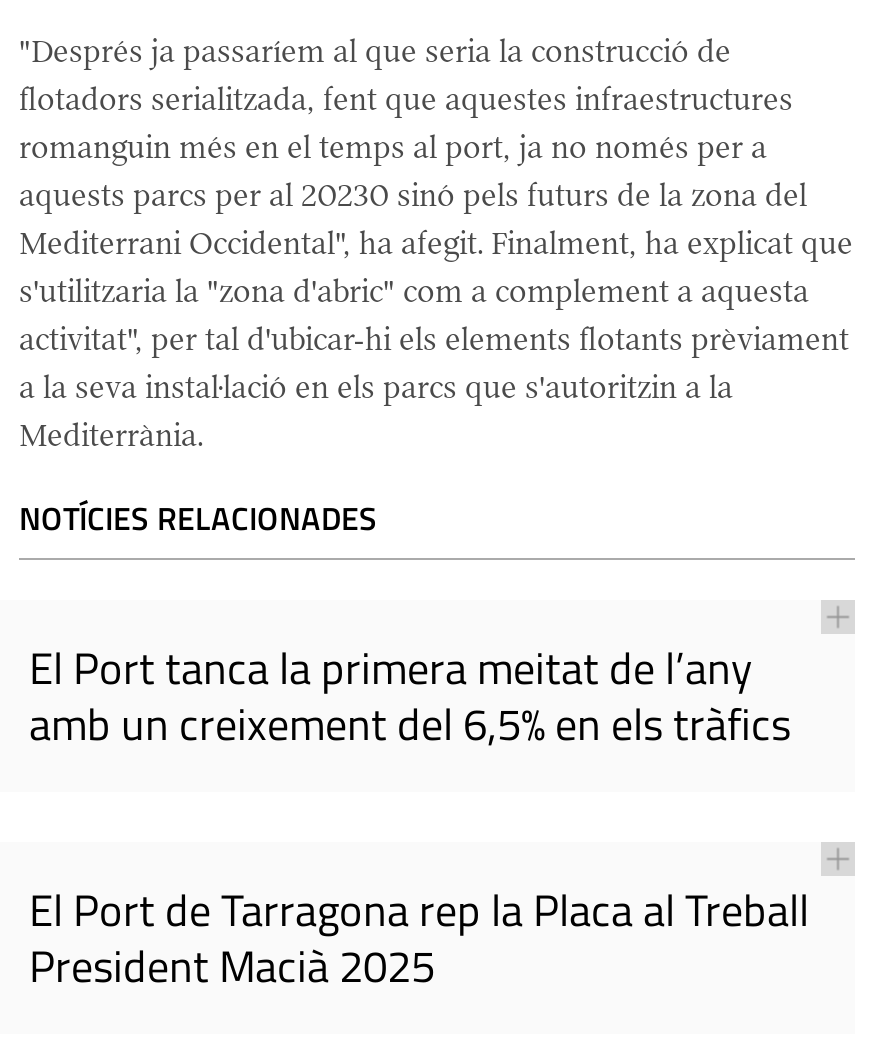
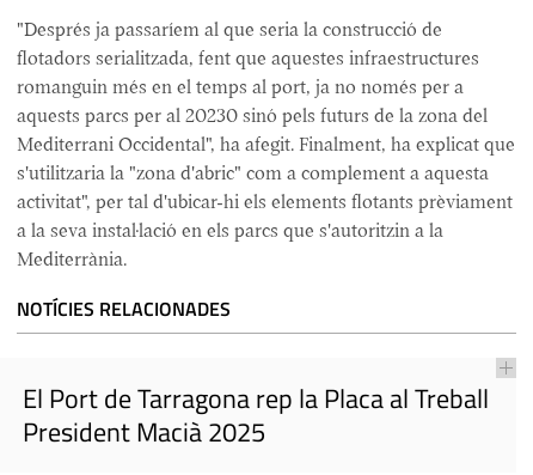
- El Port tanca la primera meitat de l’any
- amb un creixement del 6,5% en els tràfics
